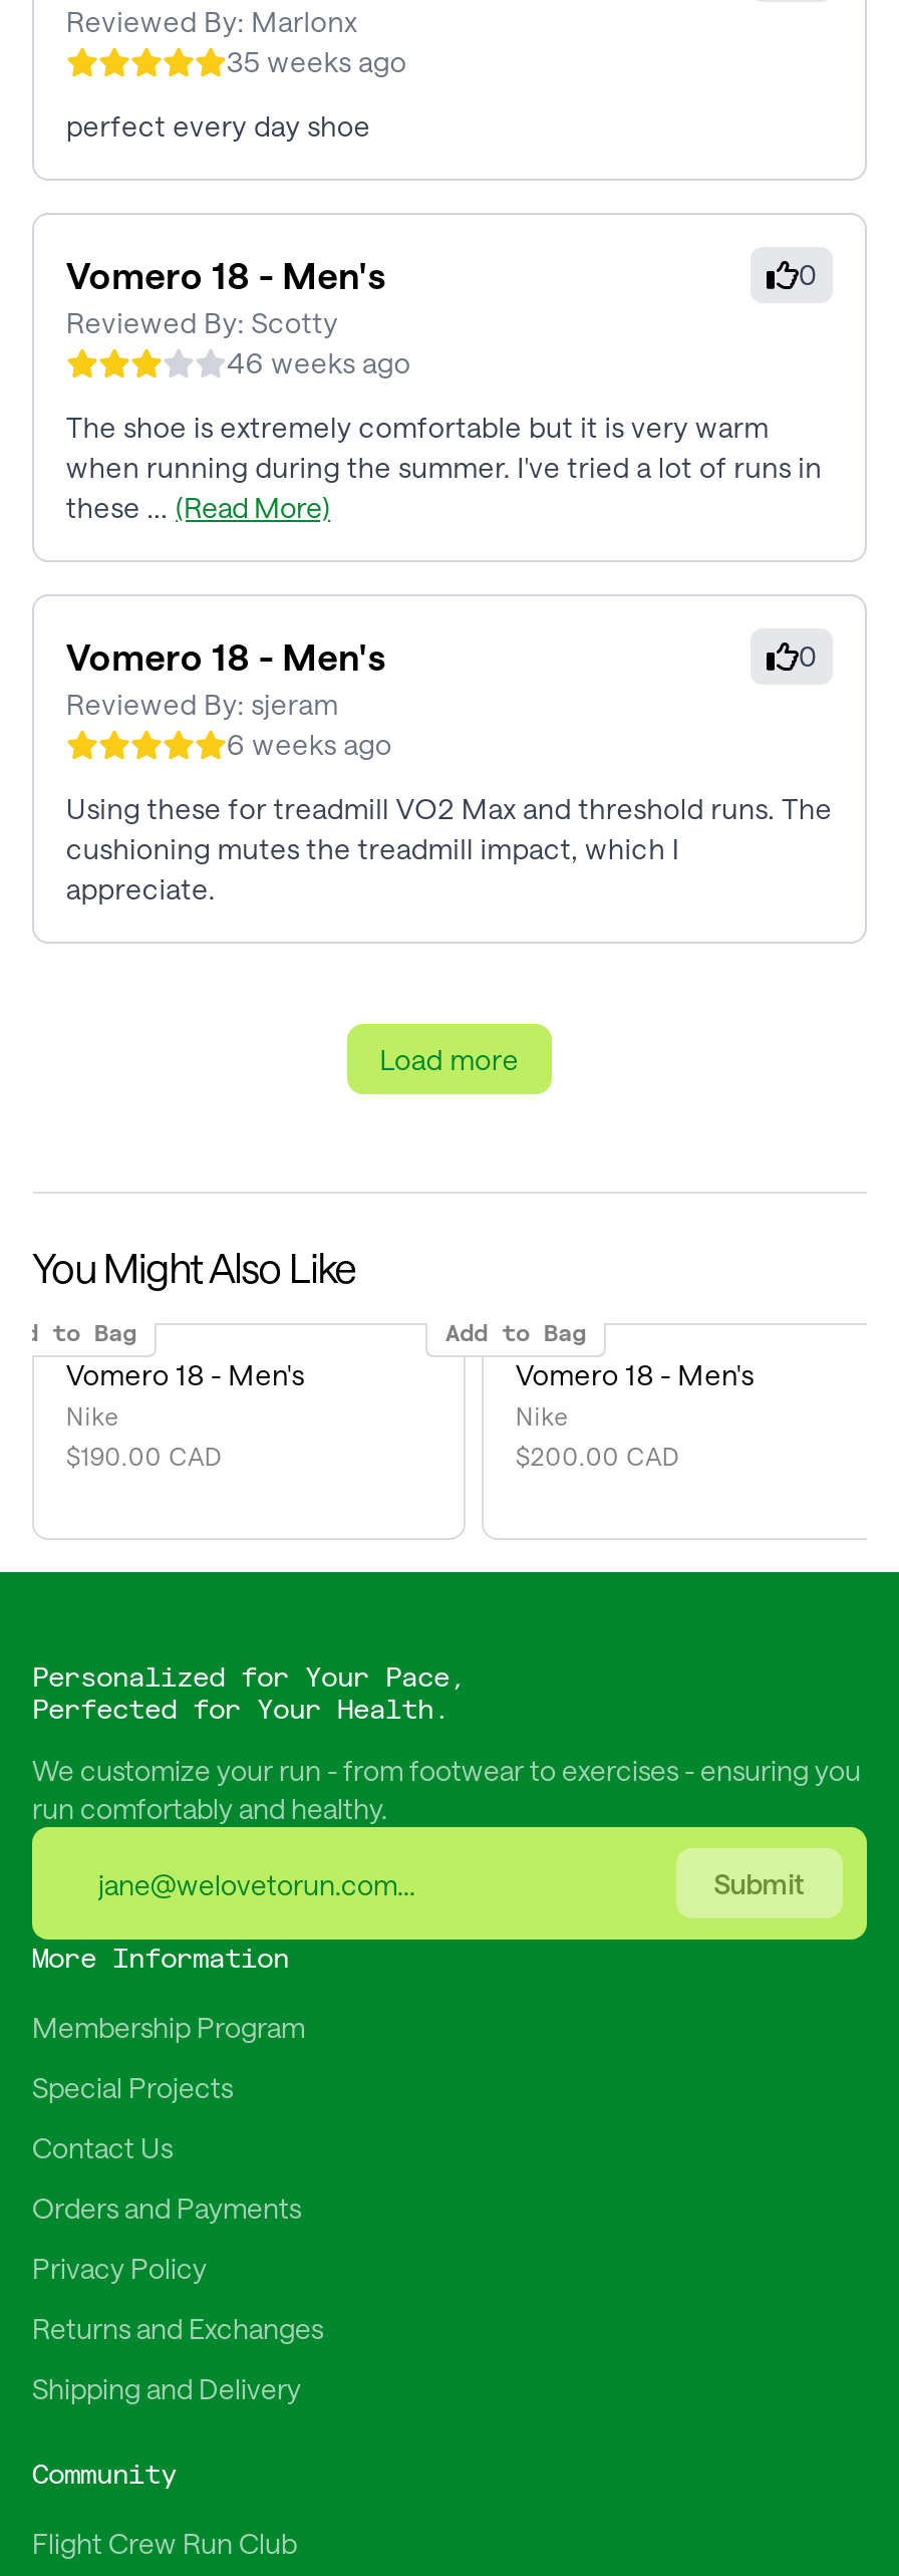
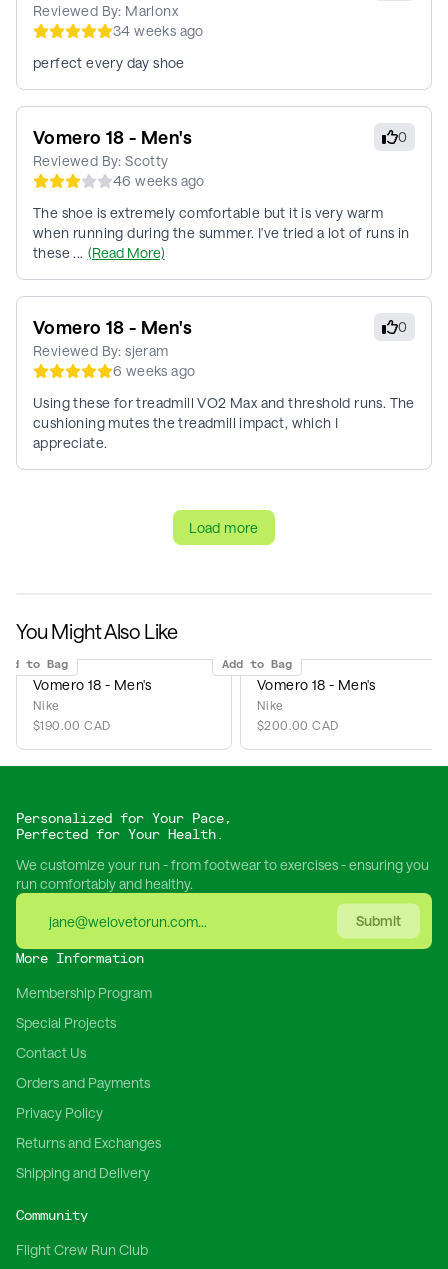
- 35 weeks ago
+ 34 weeks ago
